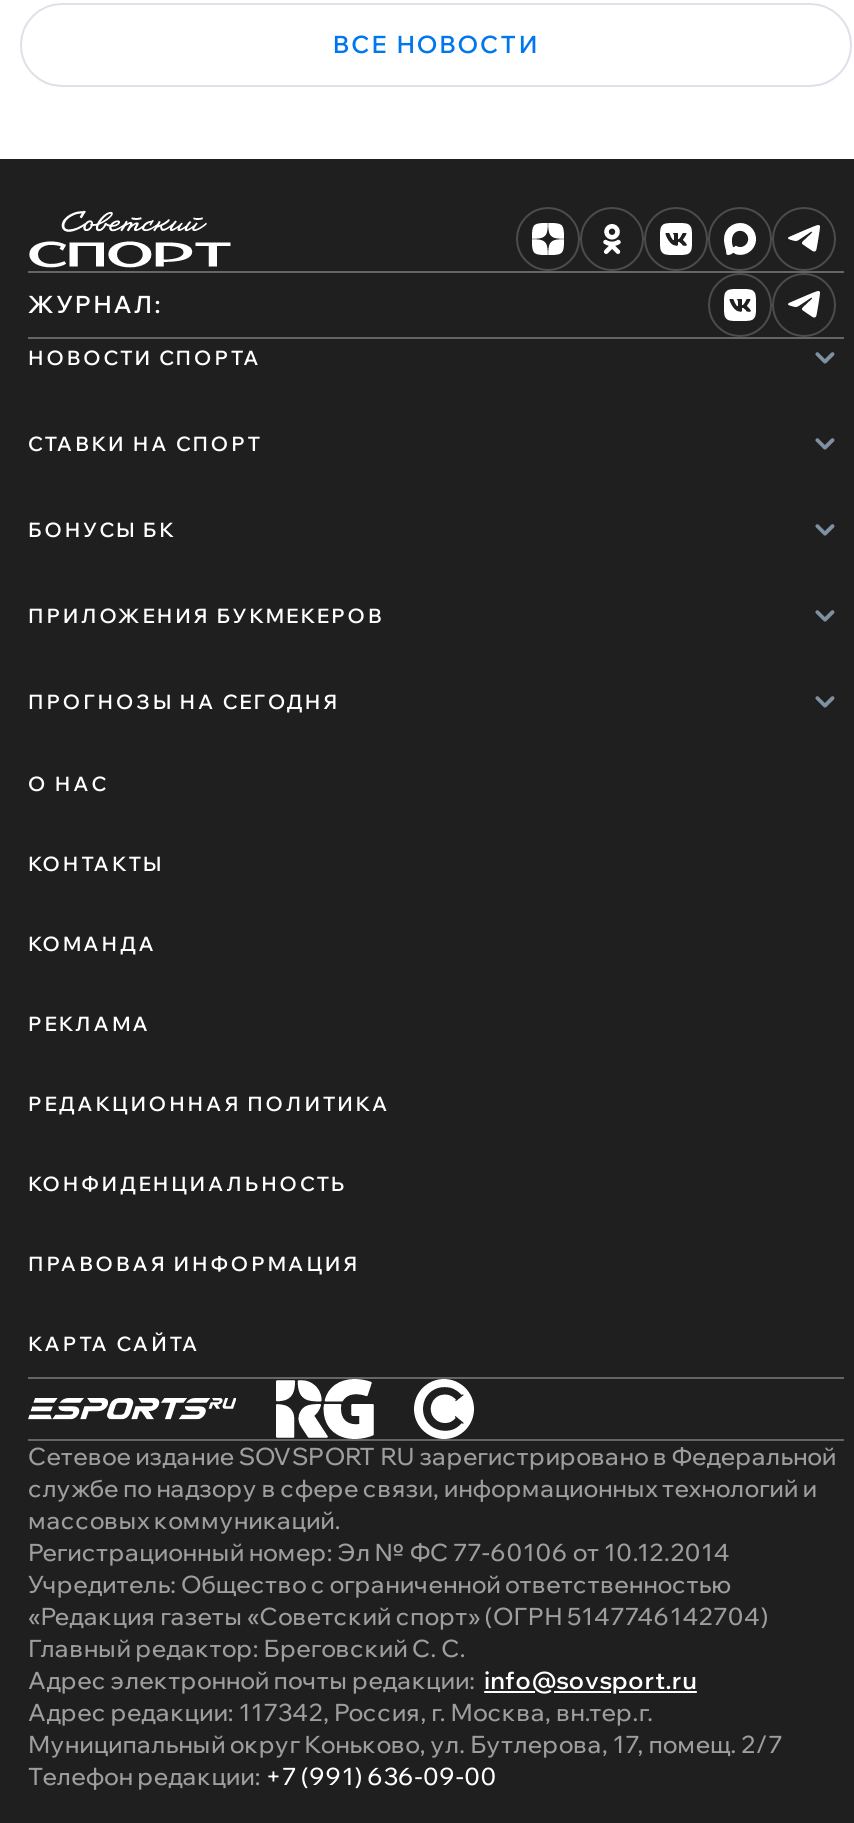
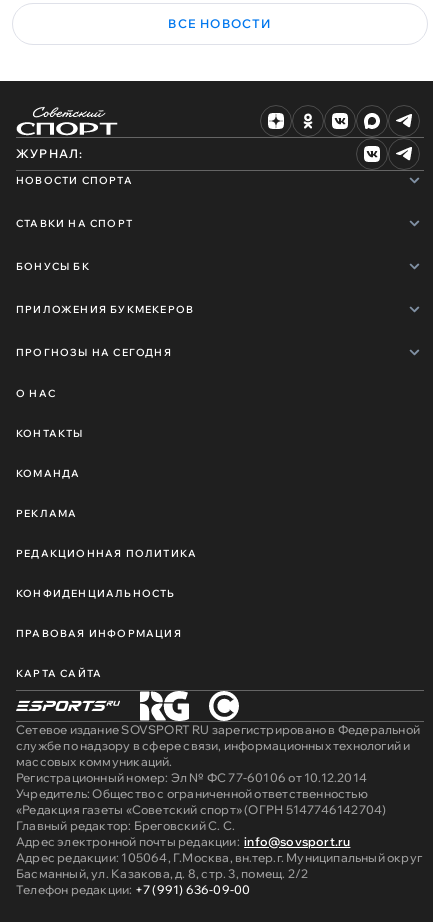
- Адрес редакции: 117342, Россия, г. Москва, вн.тер.г.
- Муниципальный округ Коньково, ул. Бутлерова, 17, помещ. 2/7
+ Адрес редакции: 105064, Г.Москва, вн.тер.г. Муниципальный округ
+ Басманный, ул. Казакова, д. 8, стр. 3, помещ. 2/2
